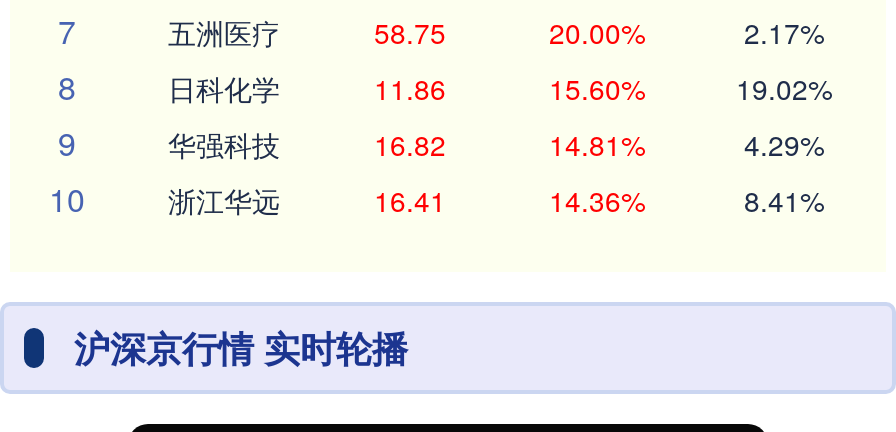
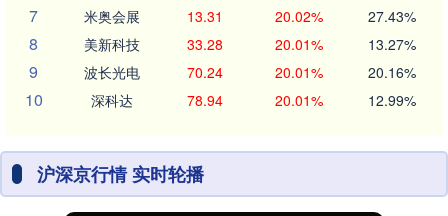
- 五洲医疗
- 58.75
- 20.00%
- 2.17%
+ 米奥会展
+ 13.31
+ 20.02%
+ 27.43%

- 日科化学
- 11.86
- 15.60%
- 19.02%
+ 美新科技
+ 33.28
+ 20.01%
+ 13.27%

- 华强科技
- 16.82
- 14.81%
- 4.29%
+ 波长光电
+ 70.24
+ 20.01%
+ 20.16%

- 浙江华远
- 16.41
- 14.36%
- 8.41%
+ 深科达
+ 78.94
+ 20.01%
+ 12.99%
